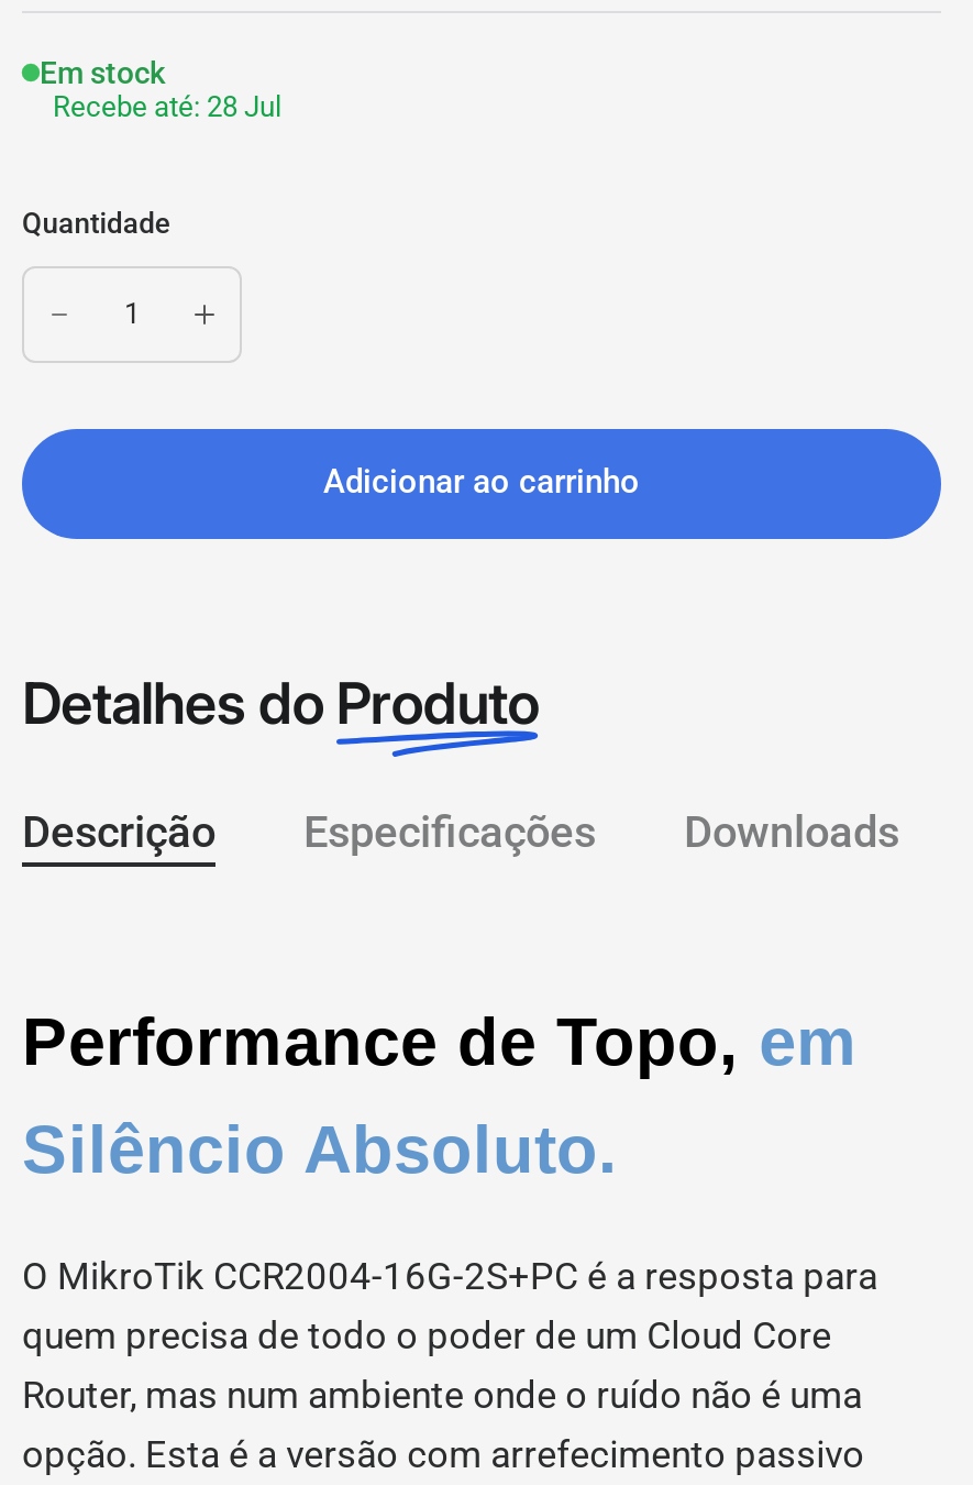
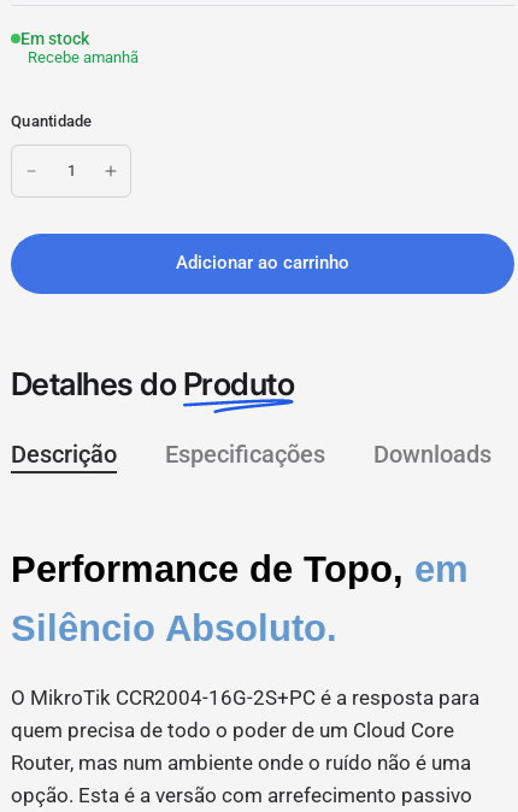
- Recebe até: 28 Jul
+ Recebe amanhã
